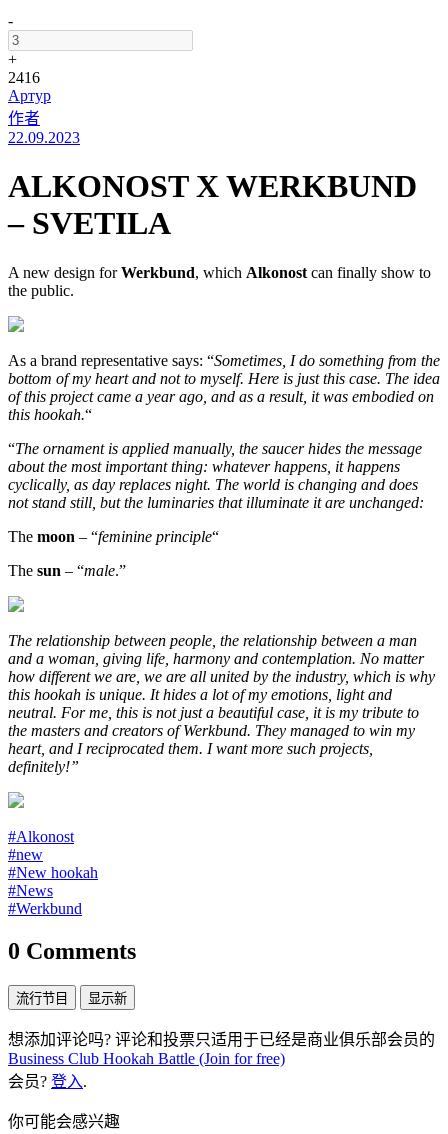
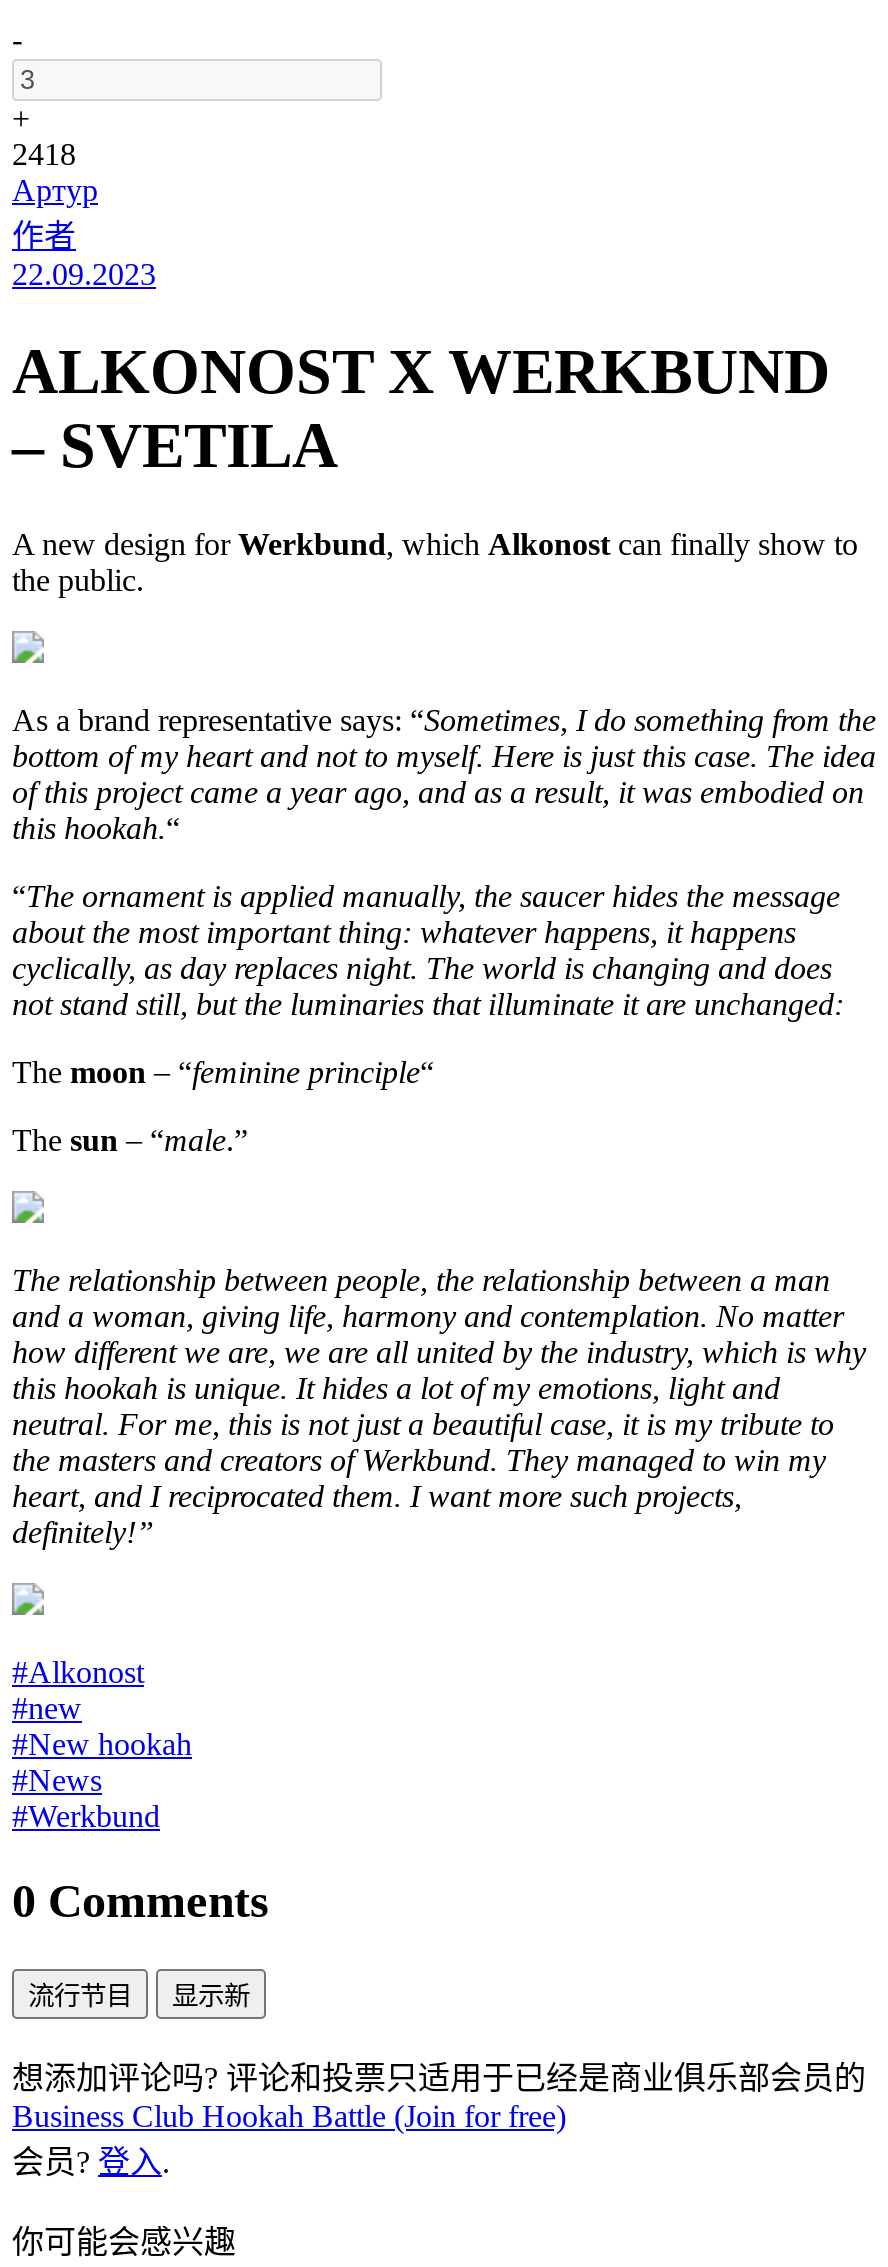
- 2416
+ 2418
